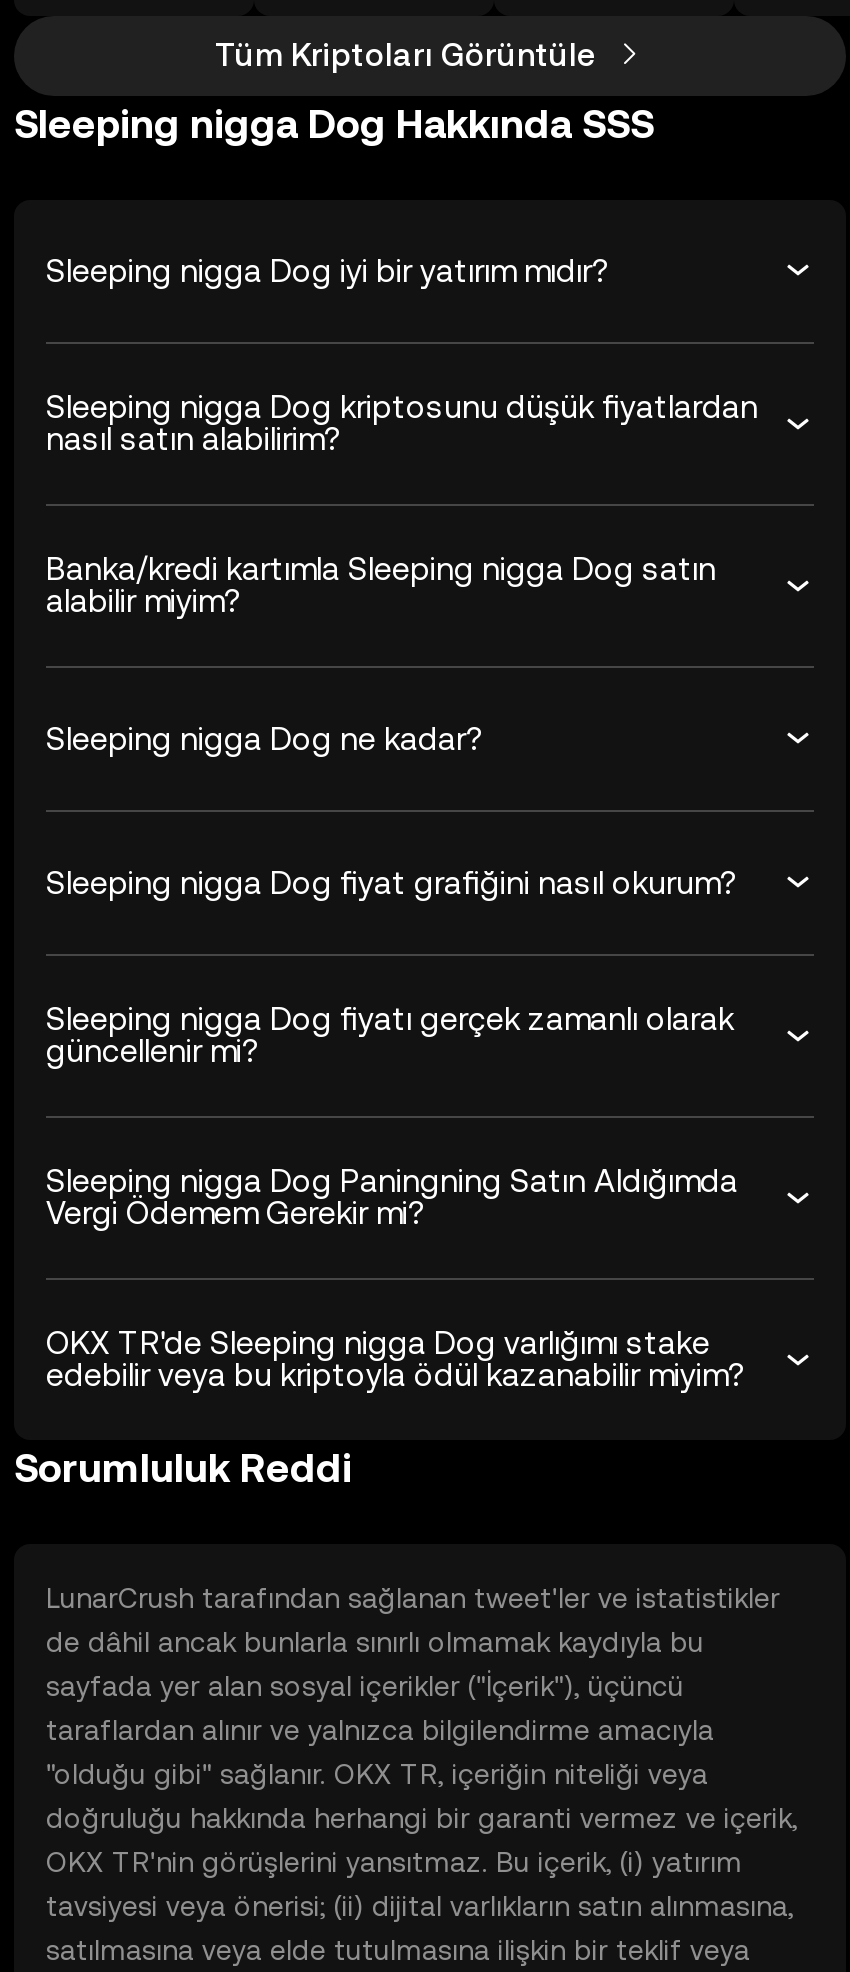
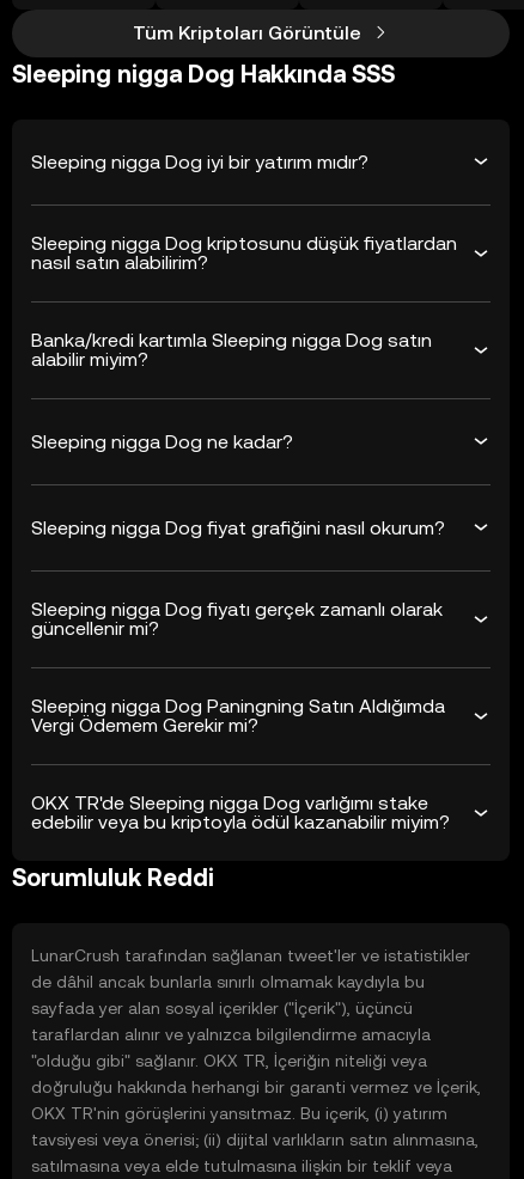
- "olduğu gibi" sağlanır. OKX TR, içeriğin niteliği veya
+ "olduğu gibi" sağlanır. OKX TR, İçeriğin niteliği veya

- doğruluğu hakkında herhangi bir garanti vermez ve içerik,
+ doğruluğu hakkında herhangi bir garanti vermez ve İçerik,
